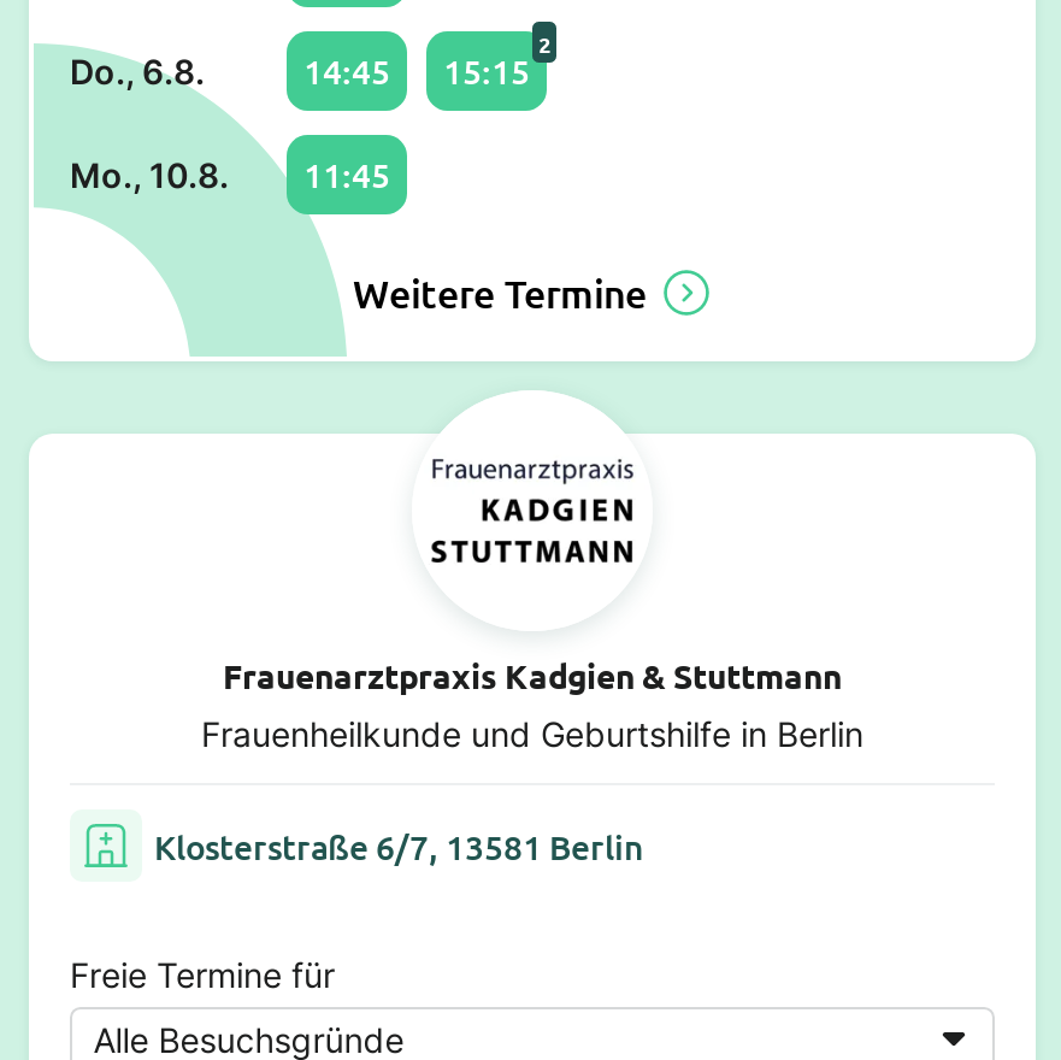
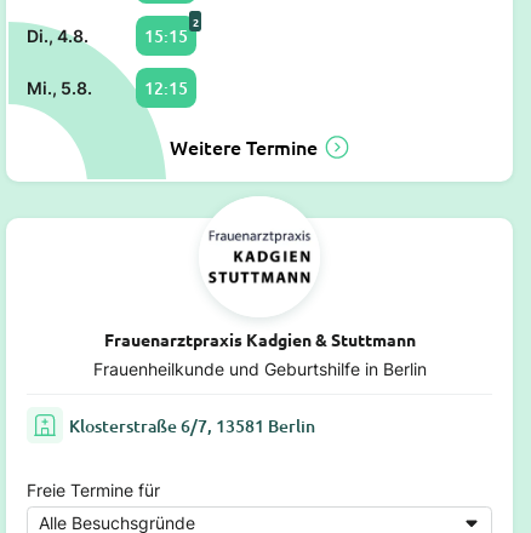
- Do., 6.8.
- 14:45
+ Di., 4.8.

- Mo., 10.8.
- 11:45
+ Mi., 5.8.
+ 12:15
